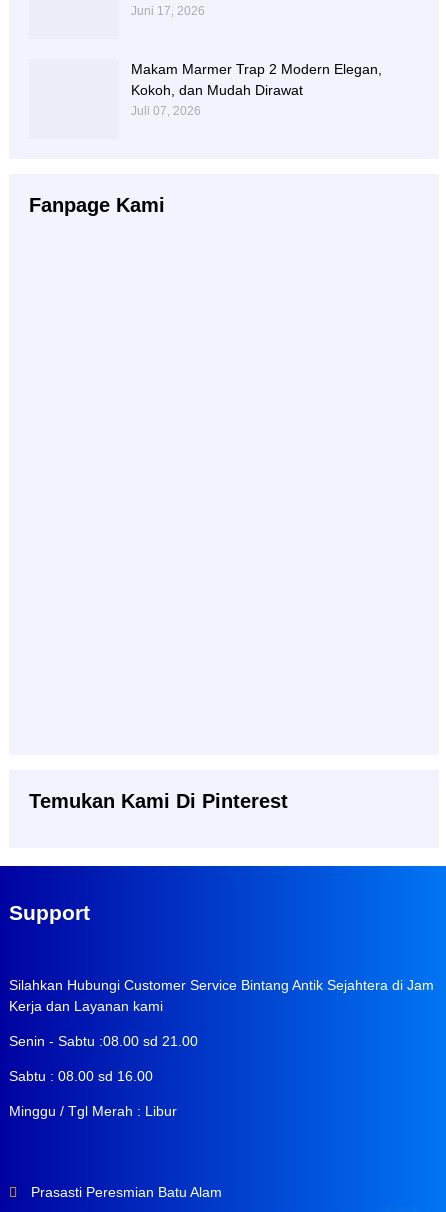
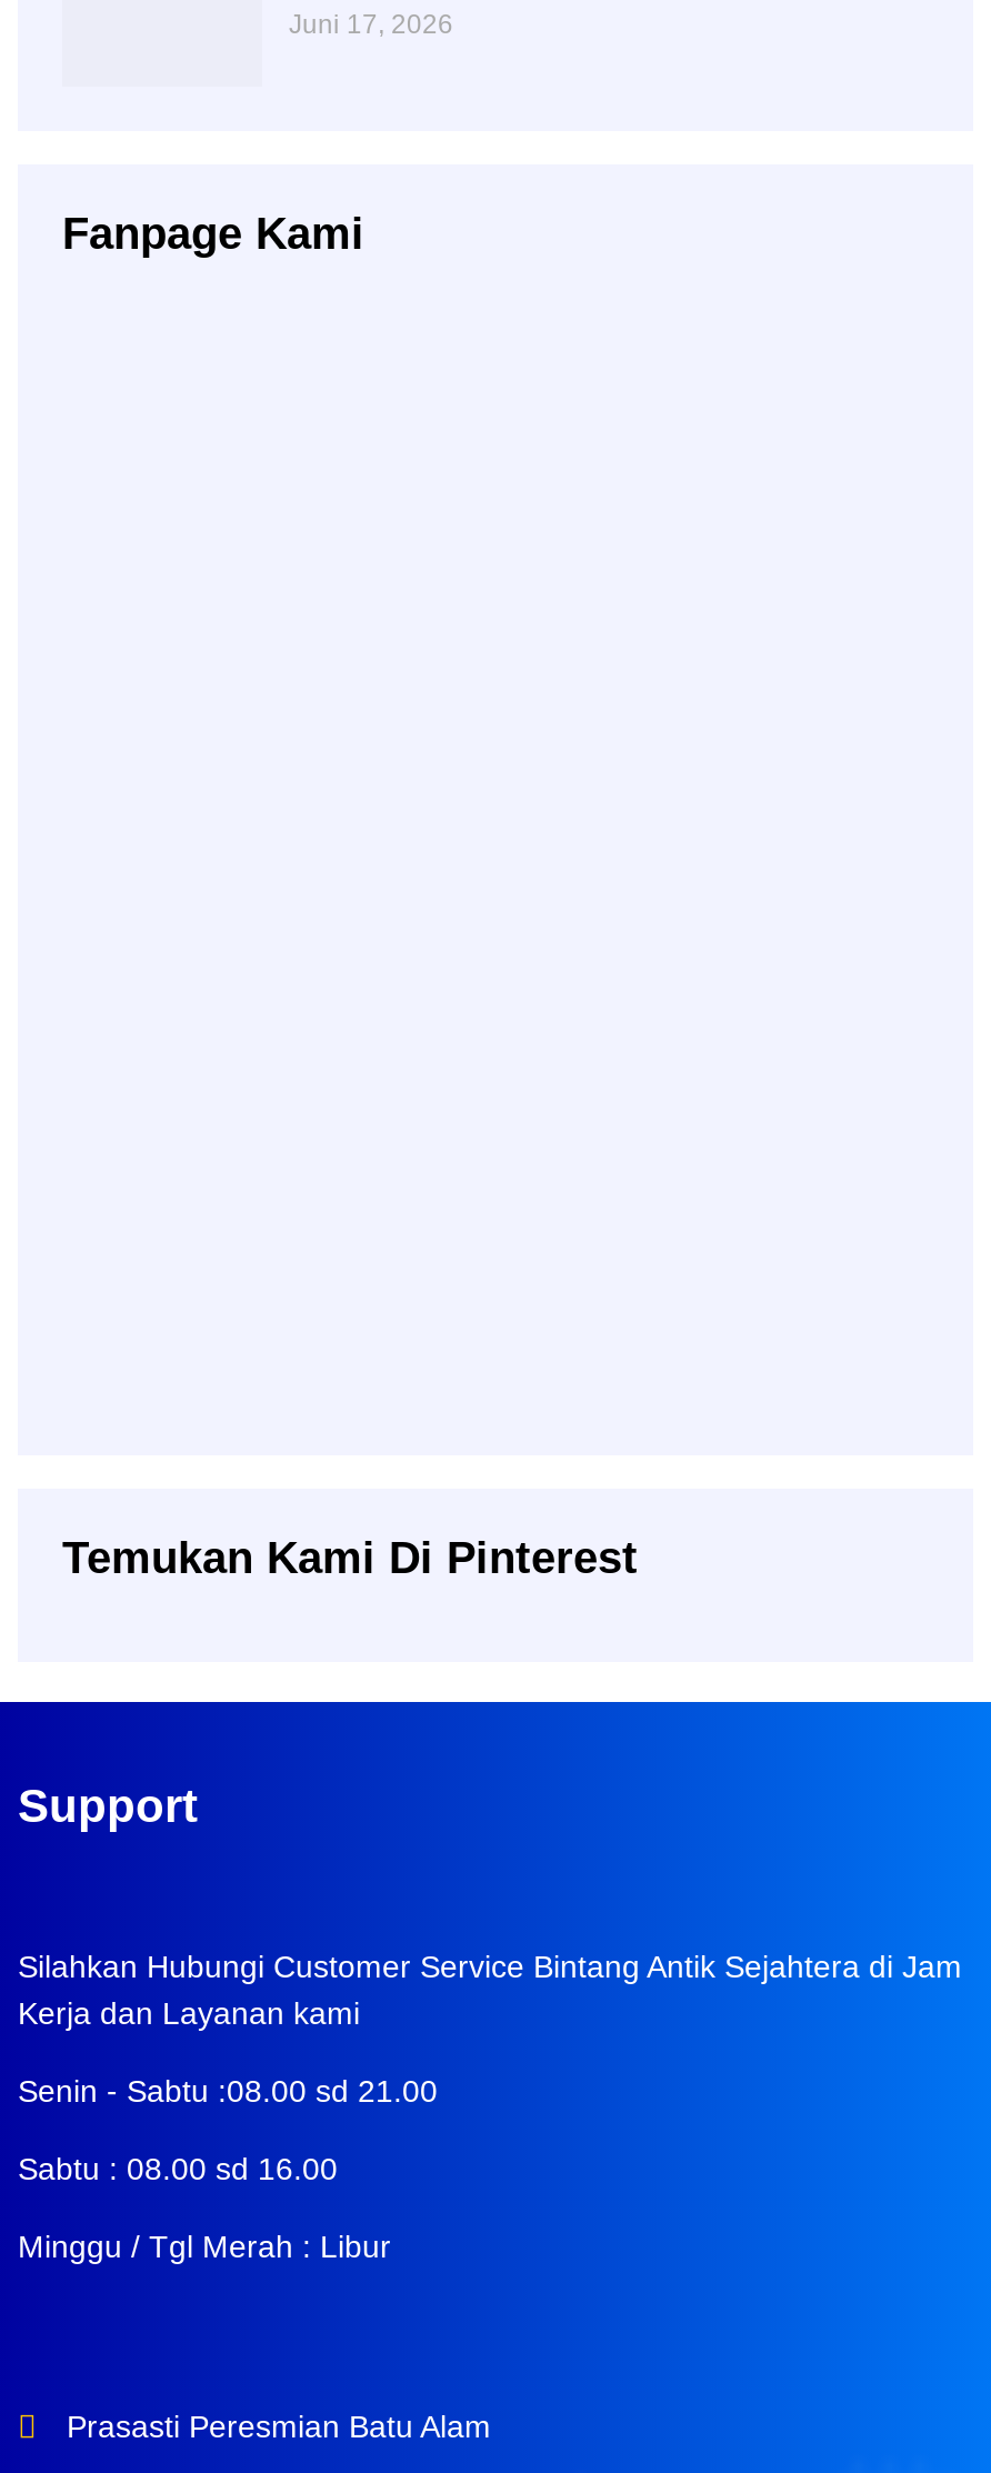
- Makam Marmer Trap 2 Modern Elegan,
- Kokoh, dan Mudah Dirawat
- Juli 07, 2026
